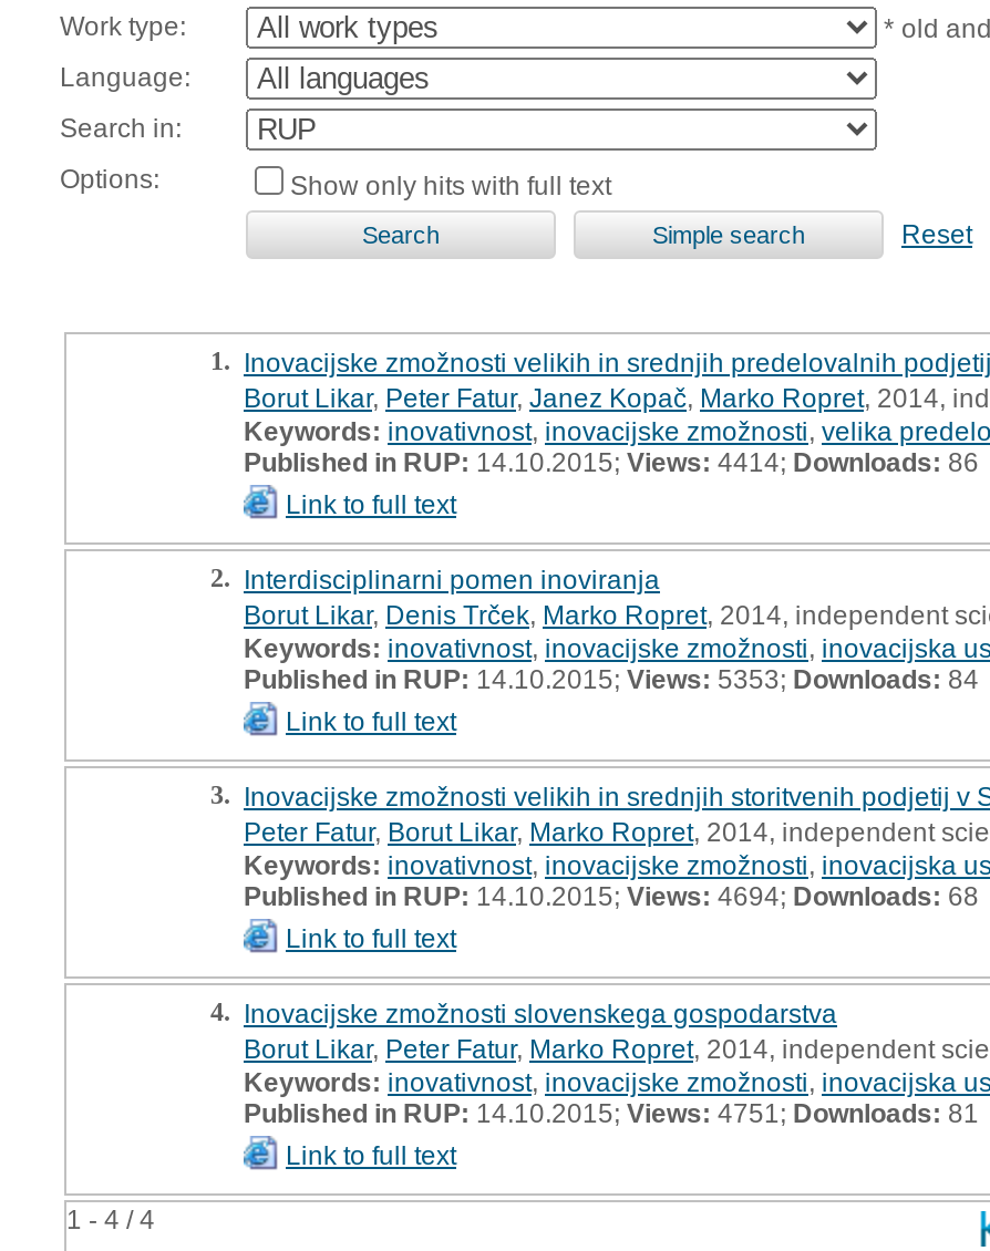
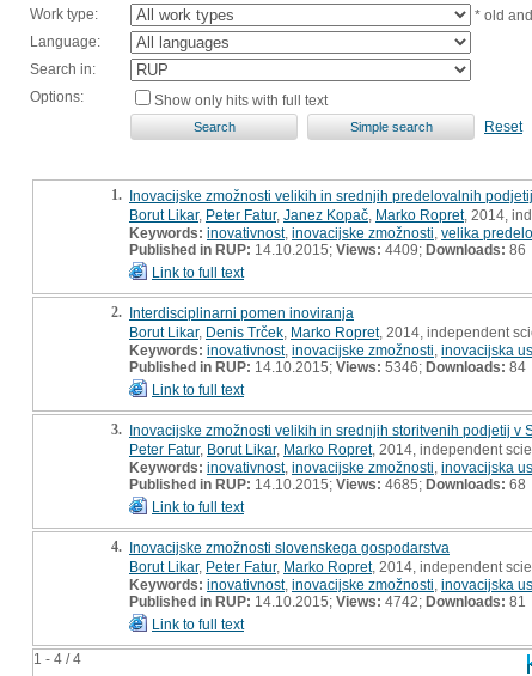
- Published in RUP:14.10.2015;Views:4414;Downloads:86
+ Published in RUP:14.10.2015;Views:4409;Downloads:86

- Published in RUP:14.10.2015;Views:5353;Downloads:84
+ Published in RUP:14.10.2015;Views:5346;Downloads:84

- Published in RUP:14.10.2015;Views:4694;Downloads:68
+ Published in RUP:14.10.2015;Views:4685;Downloads:68

- Published in RUP:14.10.2015;Views:4751;Downloads:81
+ Published in RUP:14.10.2015;Views:4742;Downloads:81
